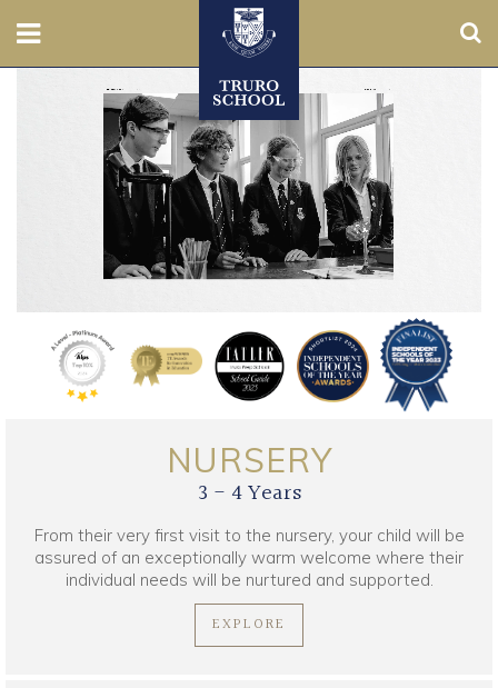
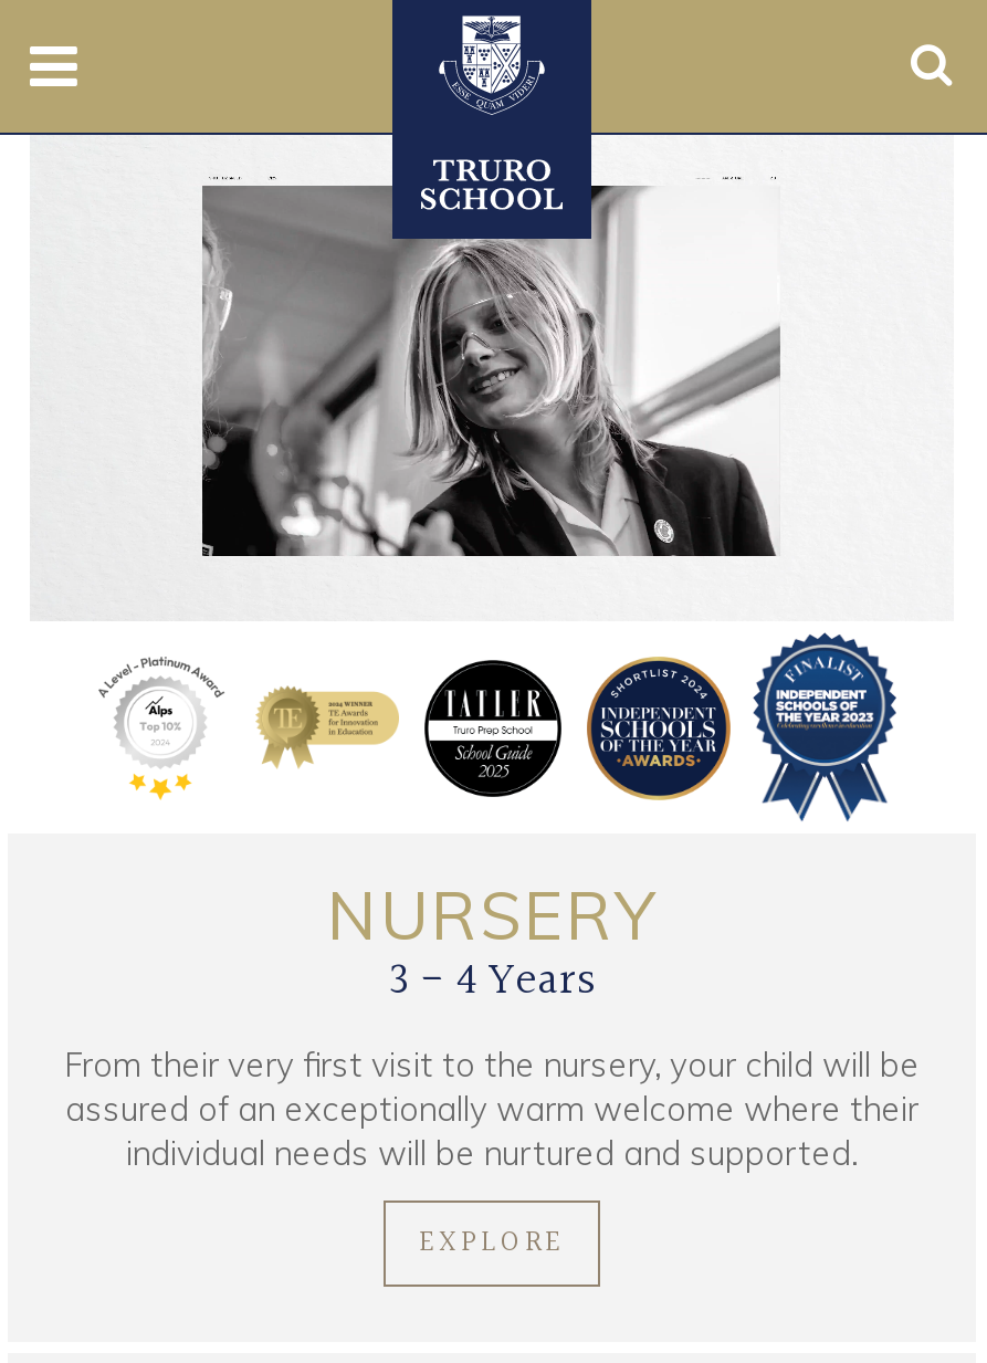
- [image]
+ [image]
